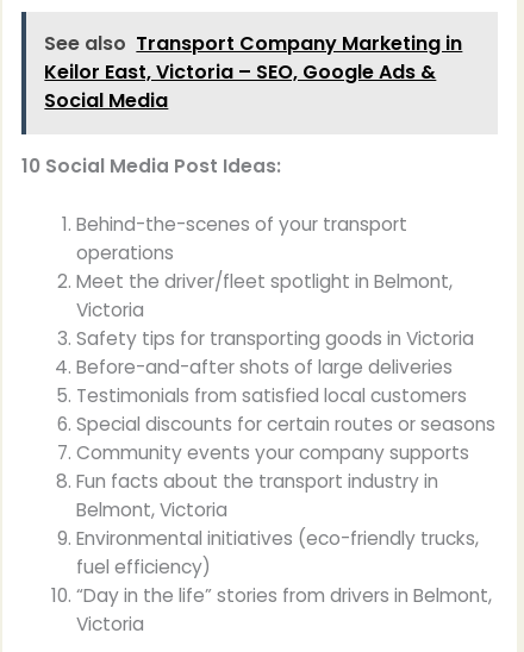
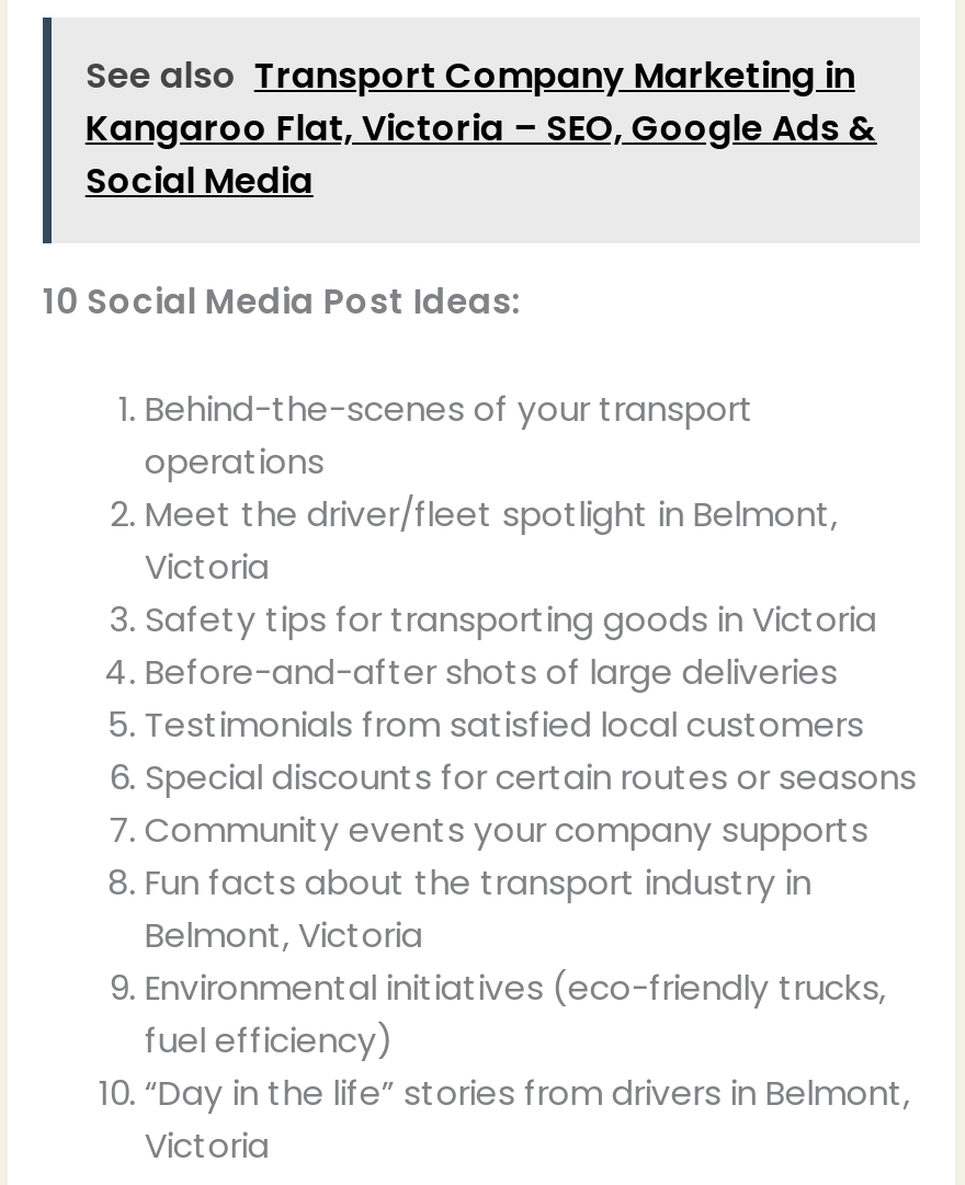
- Keilor East, Victoria – SEO, Google Ads &
+ Kangaroo Flat, Victoria – SEO, Google Ads &
